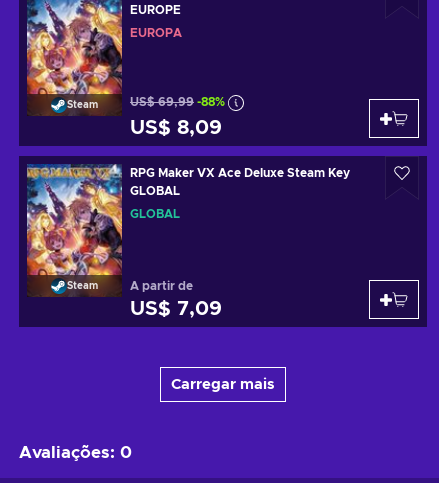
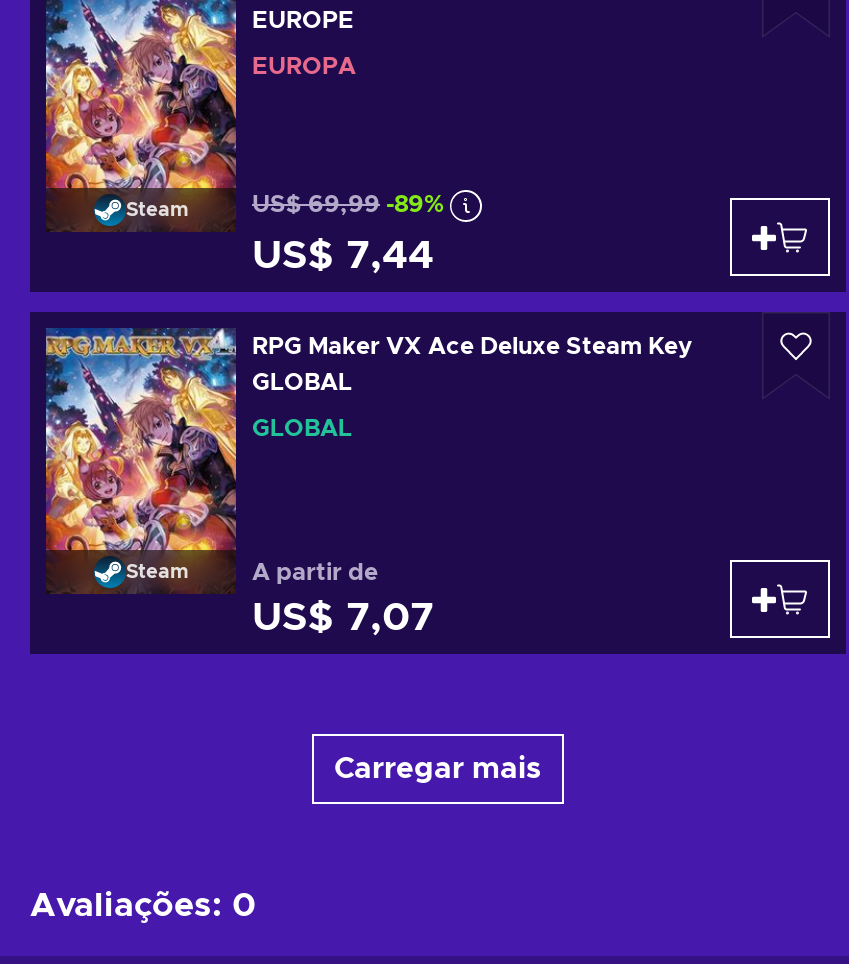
- US$ 69,99 -88%
+ US$ 69,99 -89%

- US$ 8,09
+ US$ 7,44

- US$ 7,09
+ US$ 7,07
